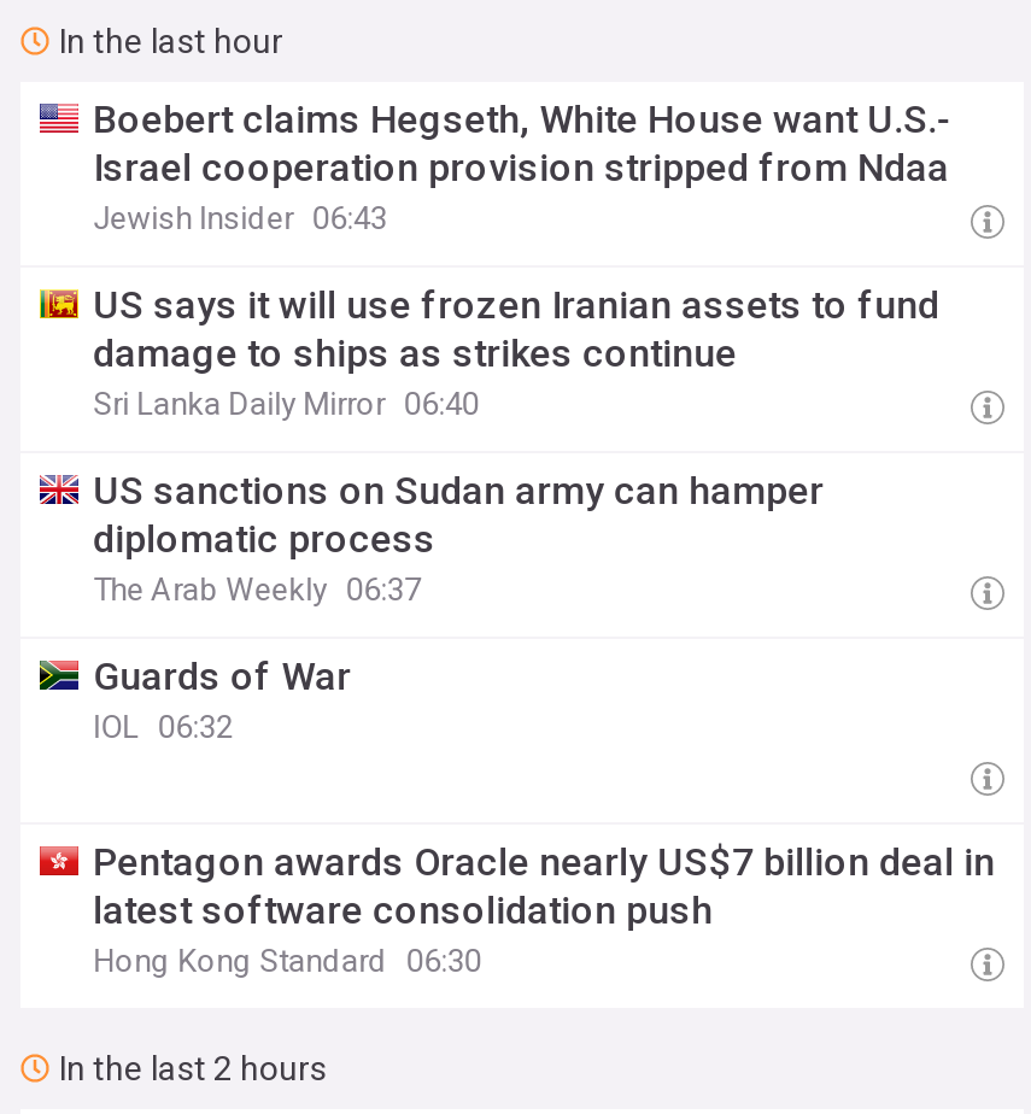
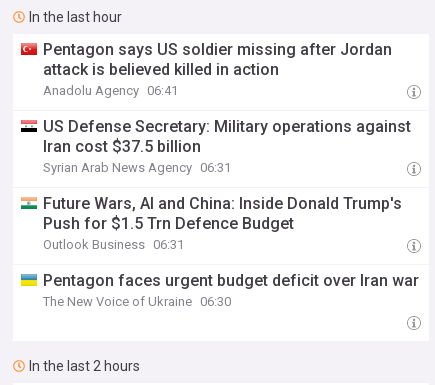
- Boebert claims Hegseth, White House want U.S.-
- Israel cooperation provision stripped from Ndaa
- Jewish Insider 06:43
- US says it will use frozen Iranian assets to fund
- damage to ships as strikes continue
- Sri Lanka Daily Mirror 06:40
- US sanctions on Sudan army can hamper
- diplomatic process
- The Arab Weekly 06:37
- Guards of War
- IOL 06:32
- Pentagon awards Oracle nearly US$7 billion deal in
- latest software consolidation push
- Hong Kong Standard 06:30
+ Pentagon says US soldier missing after Jordan
+ attack is believed killed in action
+ Anadolu Agency 06:41
+ US Defense Secretary: Military operations against
+ Iran cost $37.5 billion
+ Syrian Arab News Agency 06:31
+ Future Wars, AI and China: Inside Donald Trump's
+ Push for $1.5 Trn Defence Budget
+ Outlook Business 06:31
+ Pentagon faces urgent budget deficit over Iran war
+ The New Voice of Ukraine 06:30
